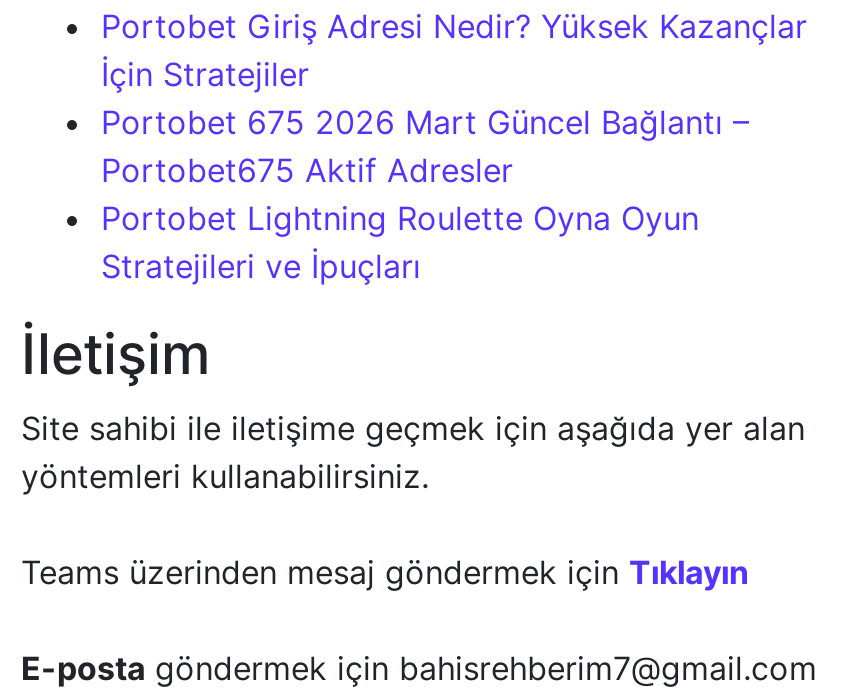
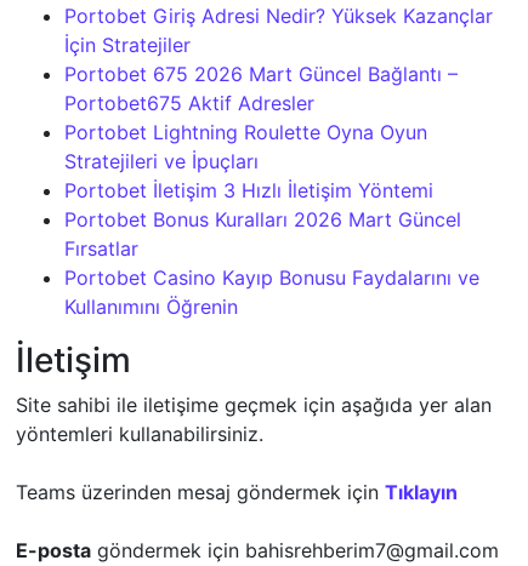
+ Portobet İletişim 3 Hızlı İletişim Yöntemi
+ Portobet Bonus Kuralları 2026 Mart Güncel
+ Fırsatlar
+ Portobet Casino Kayıp Bonusu Faydalarını ve
+ Kullanımını Öğrenin
